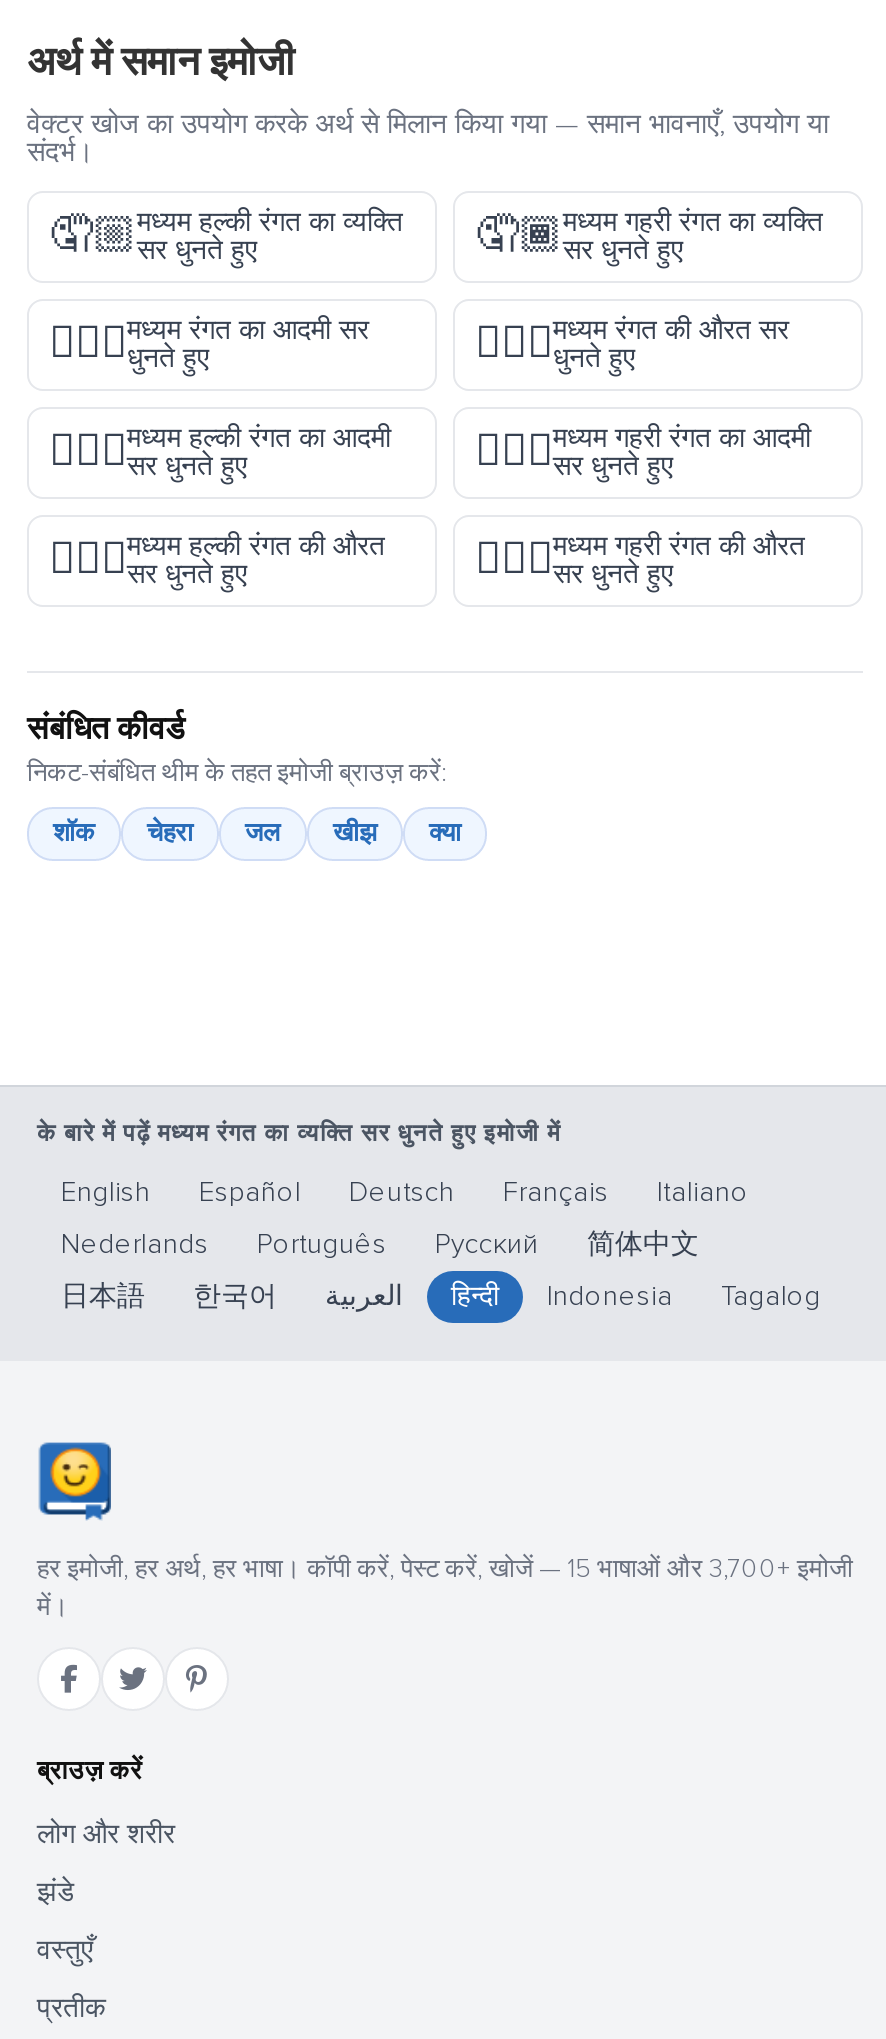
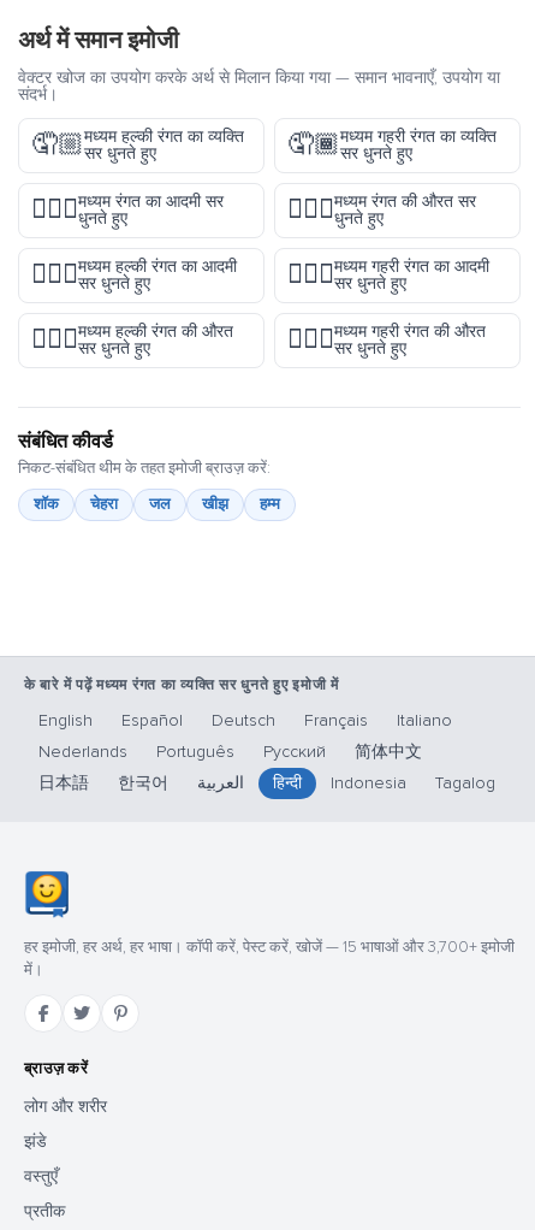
- क्या
+ हम्म
